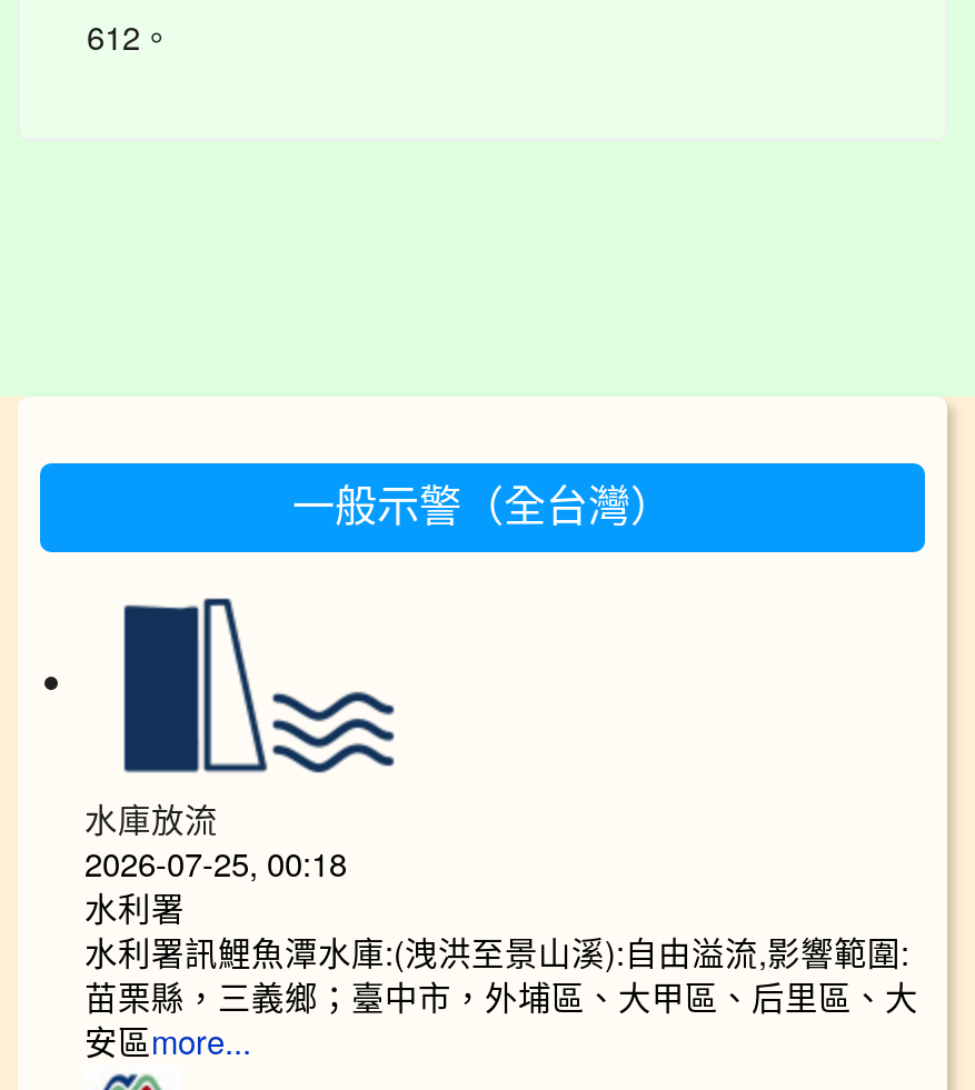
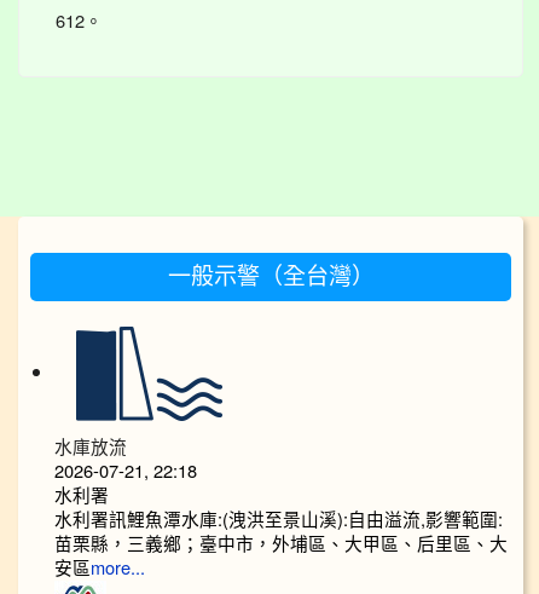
- 2026-07-25, 00:18
+ 2026-07-21, 22:18
